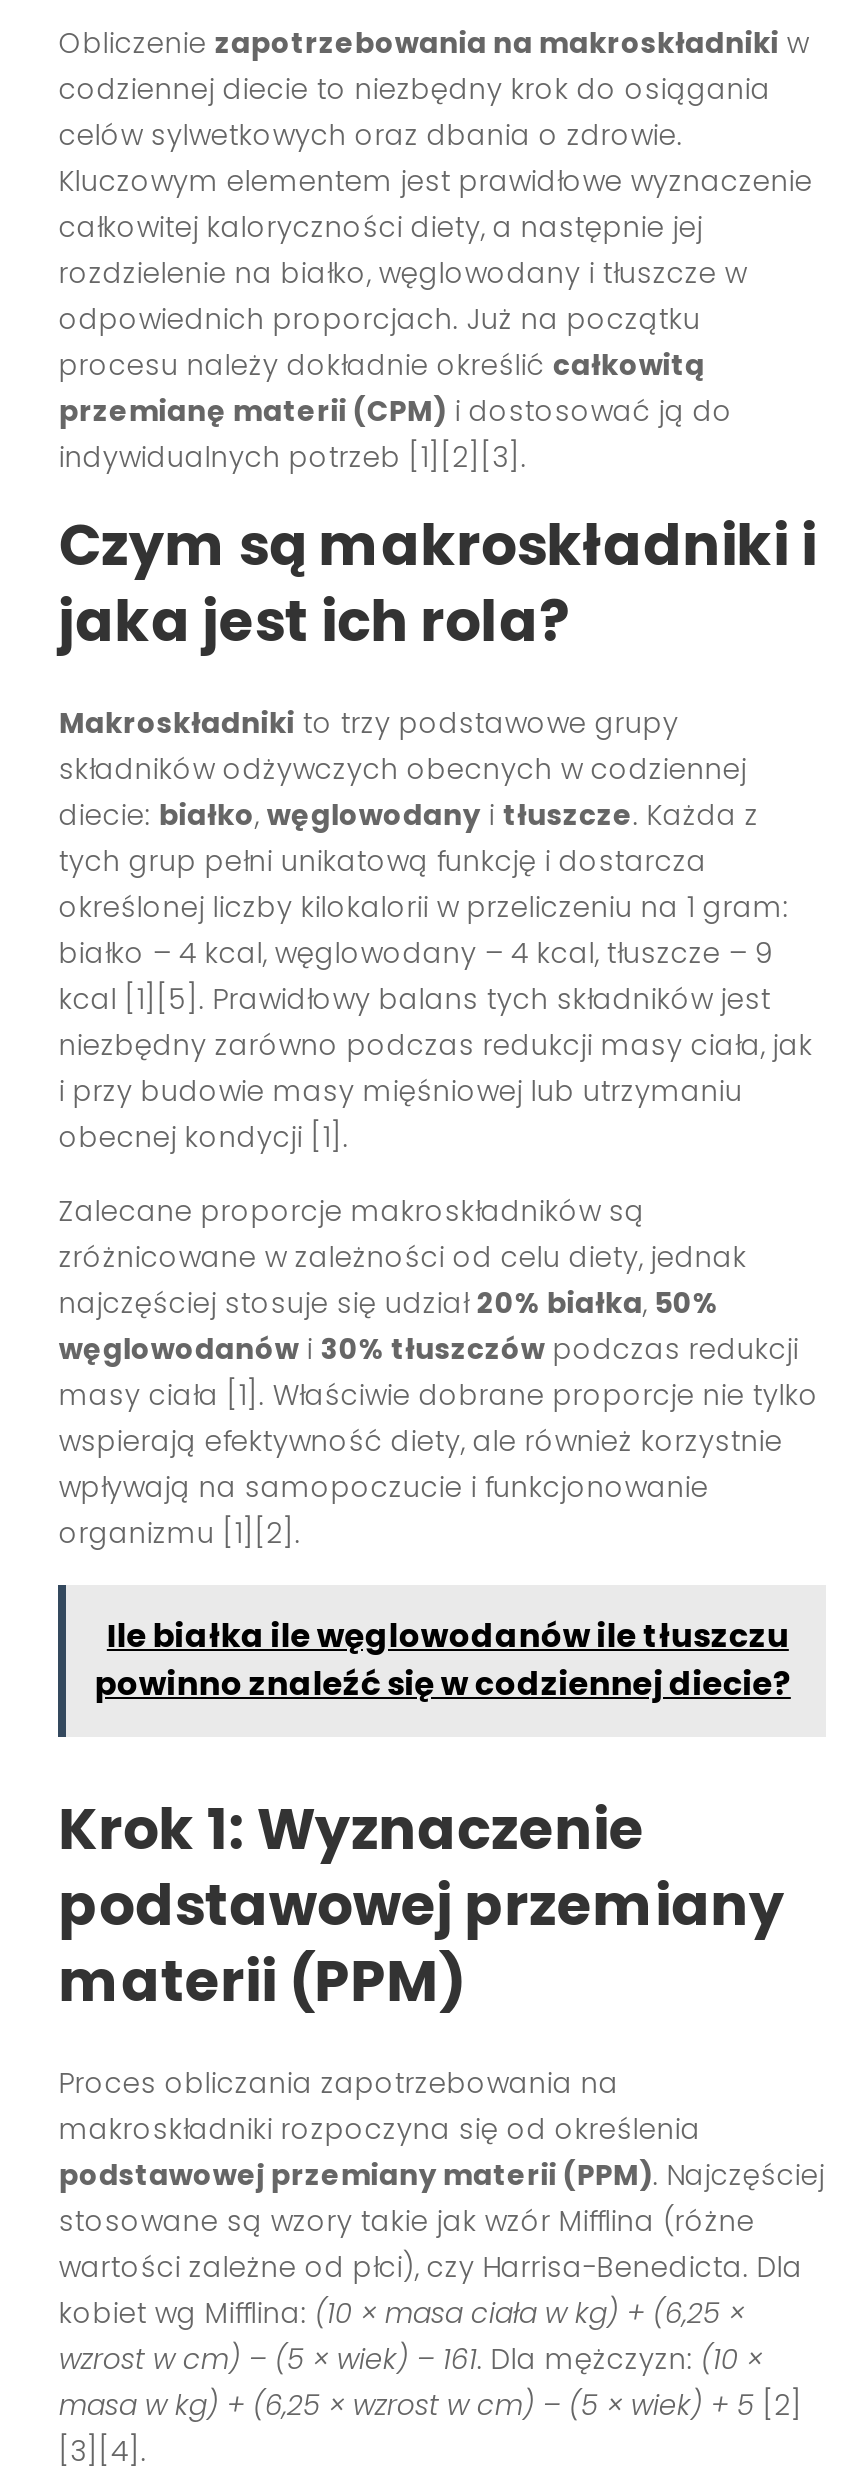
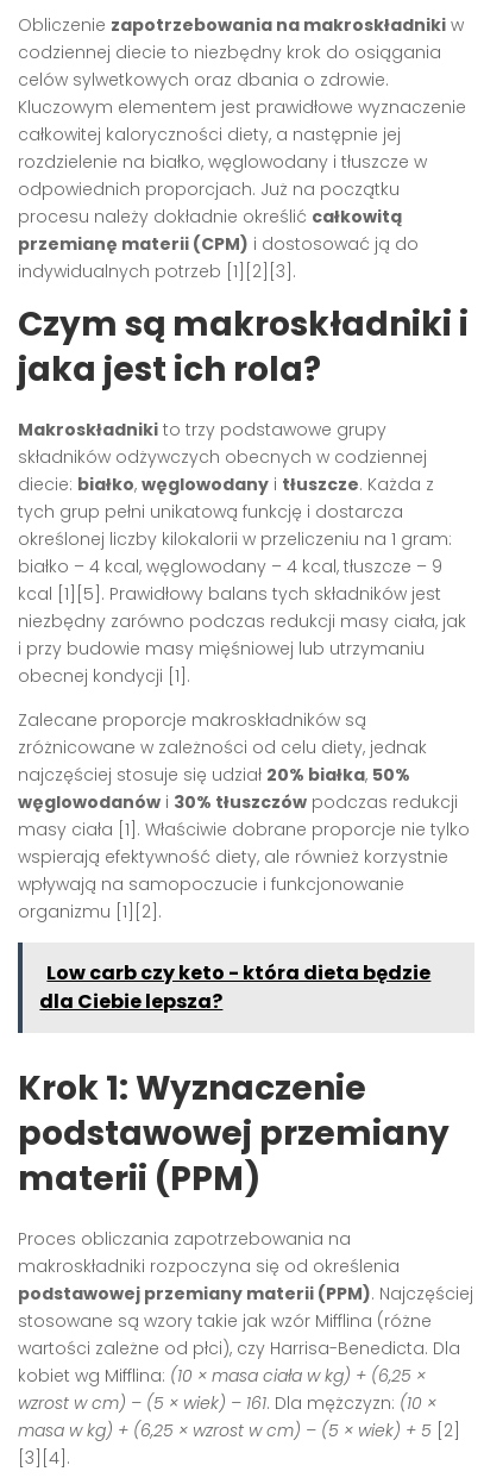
- Ile białka ile węglowodanów ile tłuszczu
- powinno znaleźć się w codziennej diecie?
+ Low carb czy keto - która dieta będzie
+ dla Ciebie lepsza?
